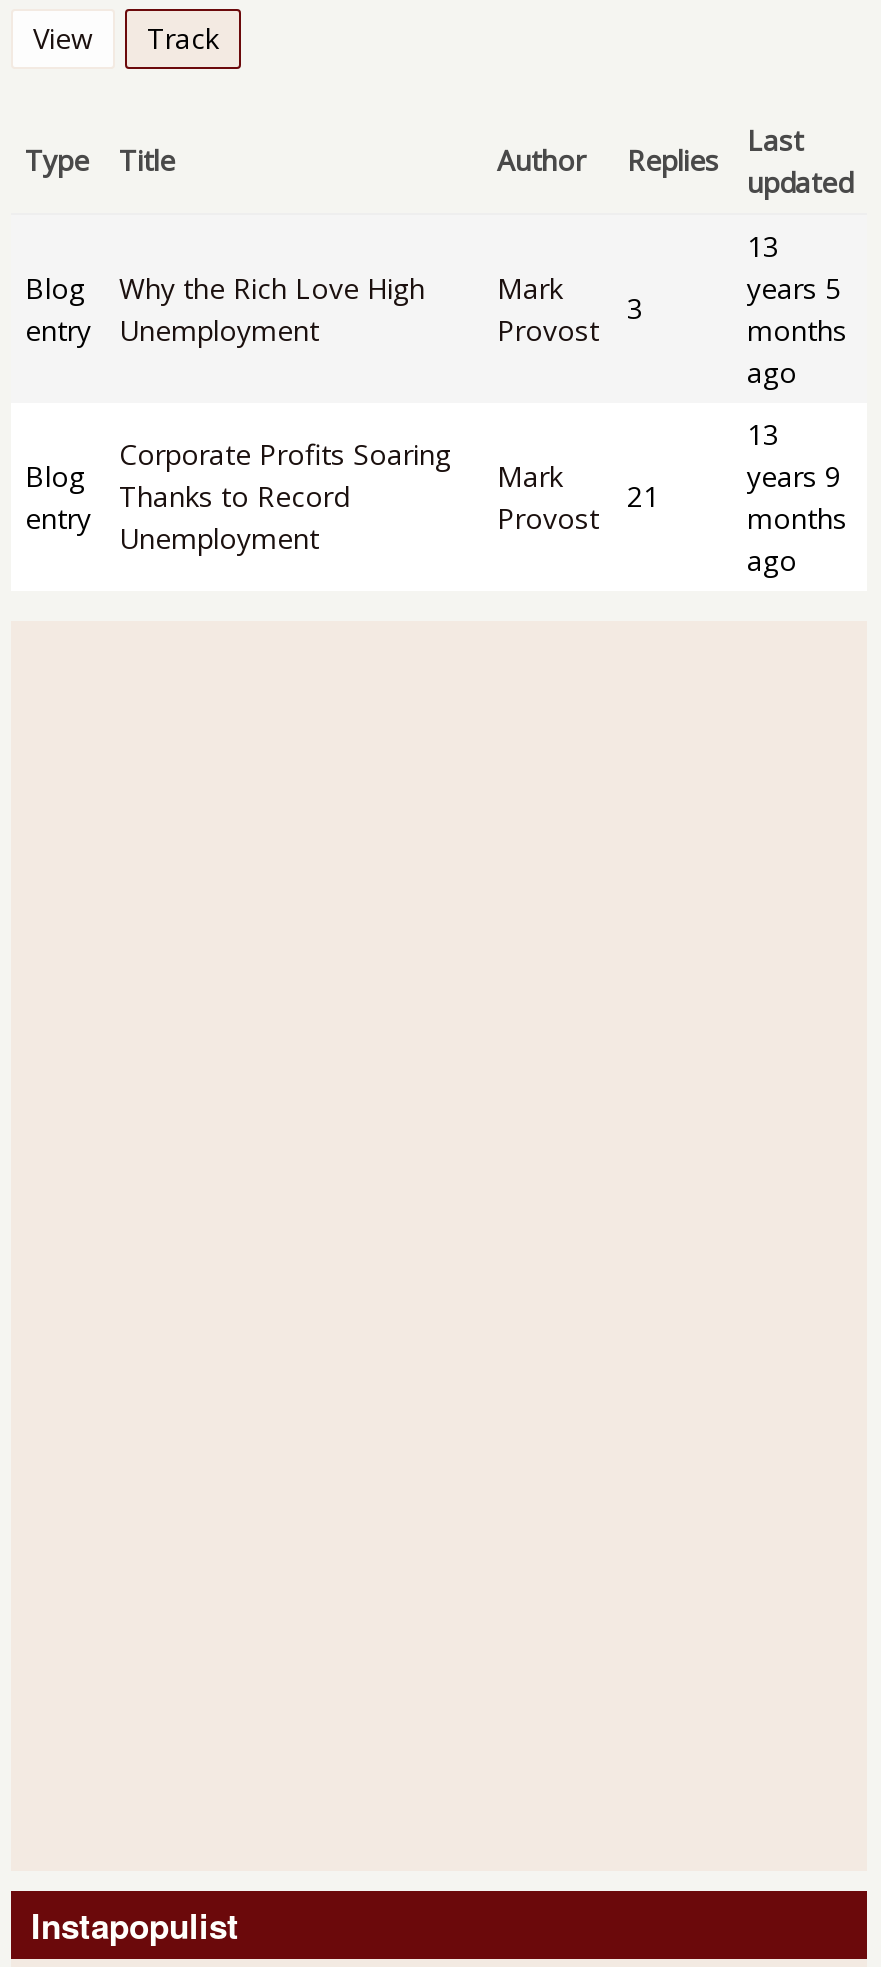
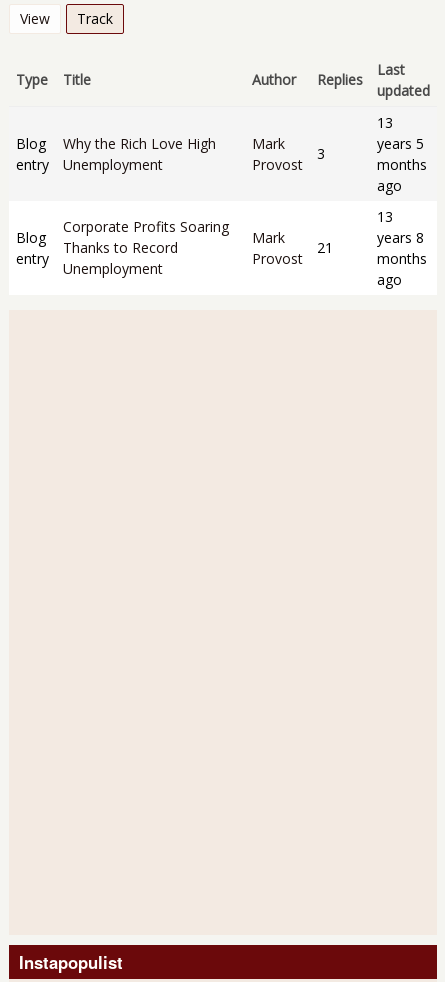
- years 9
+ years 8
